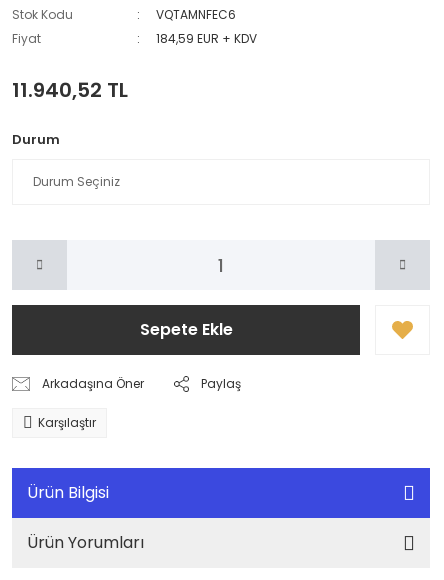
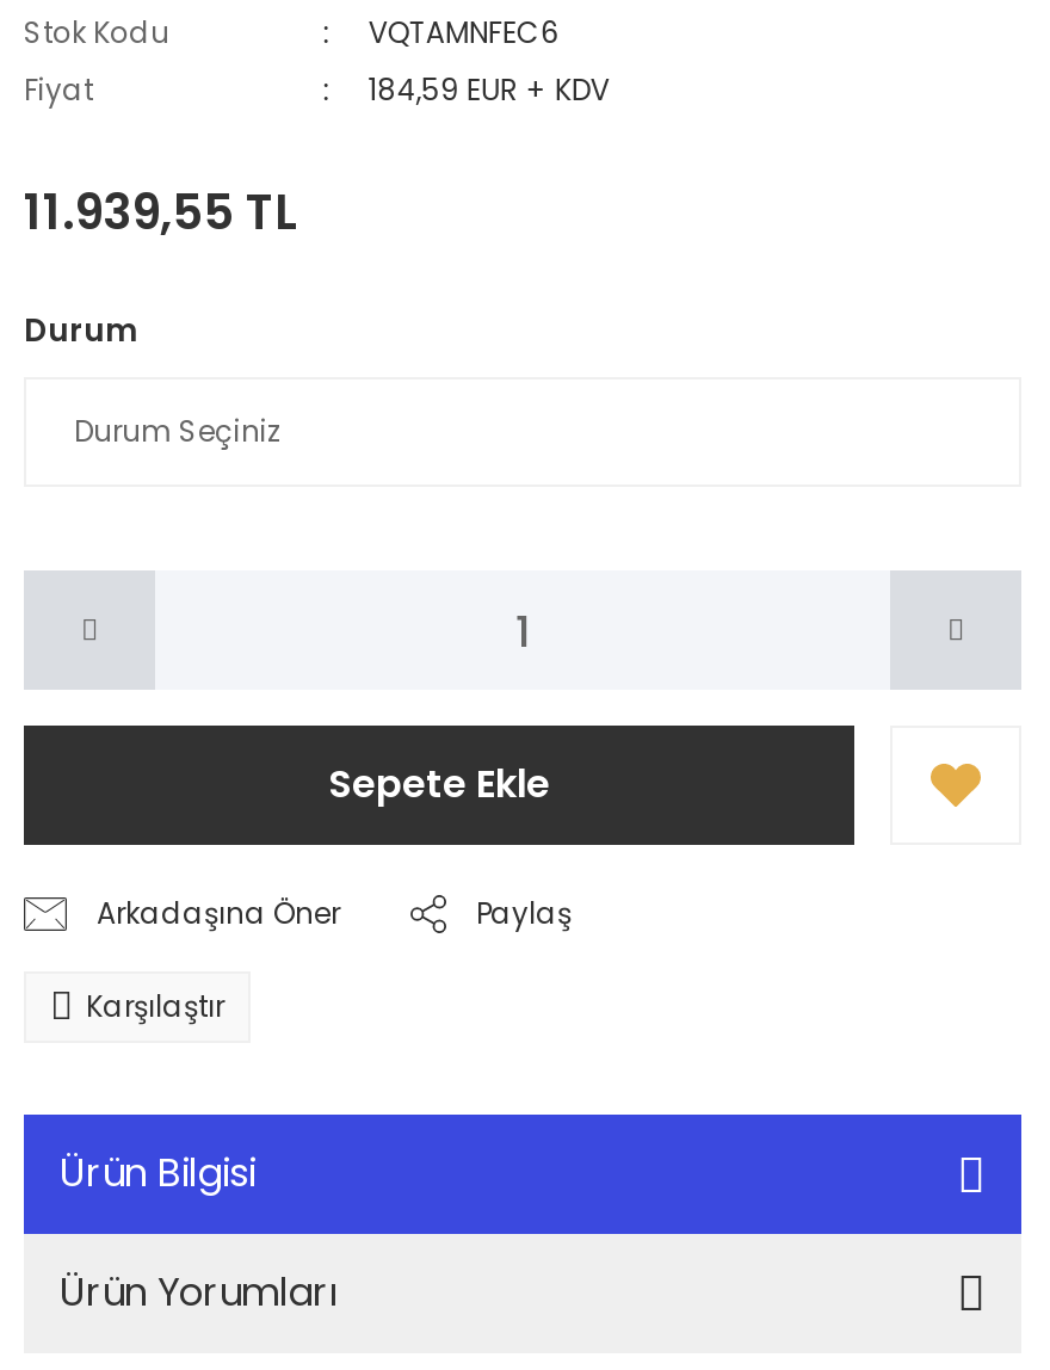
- 11.940,52 TL
+ 11.939,55 TL
